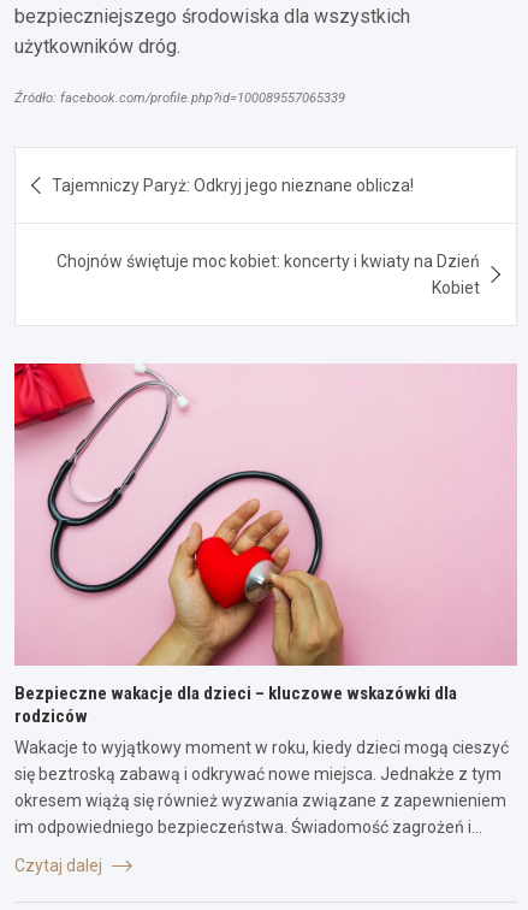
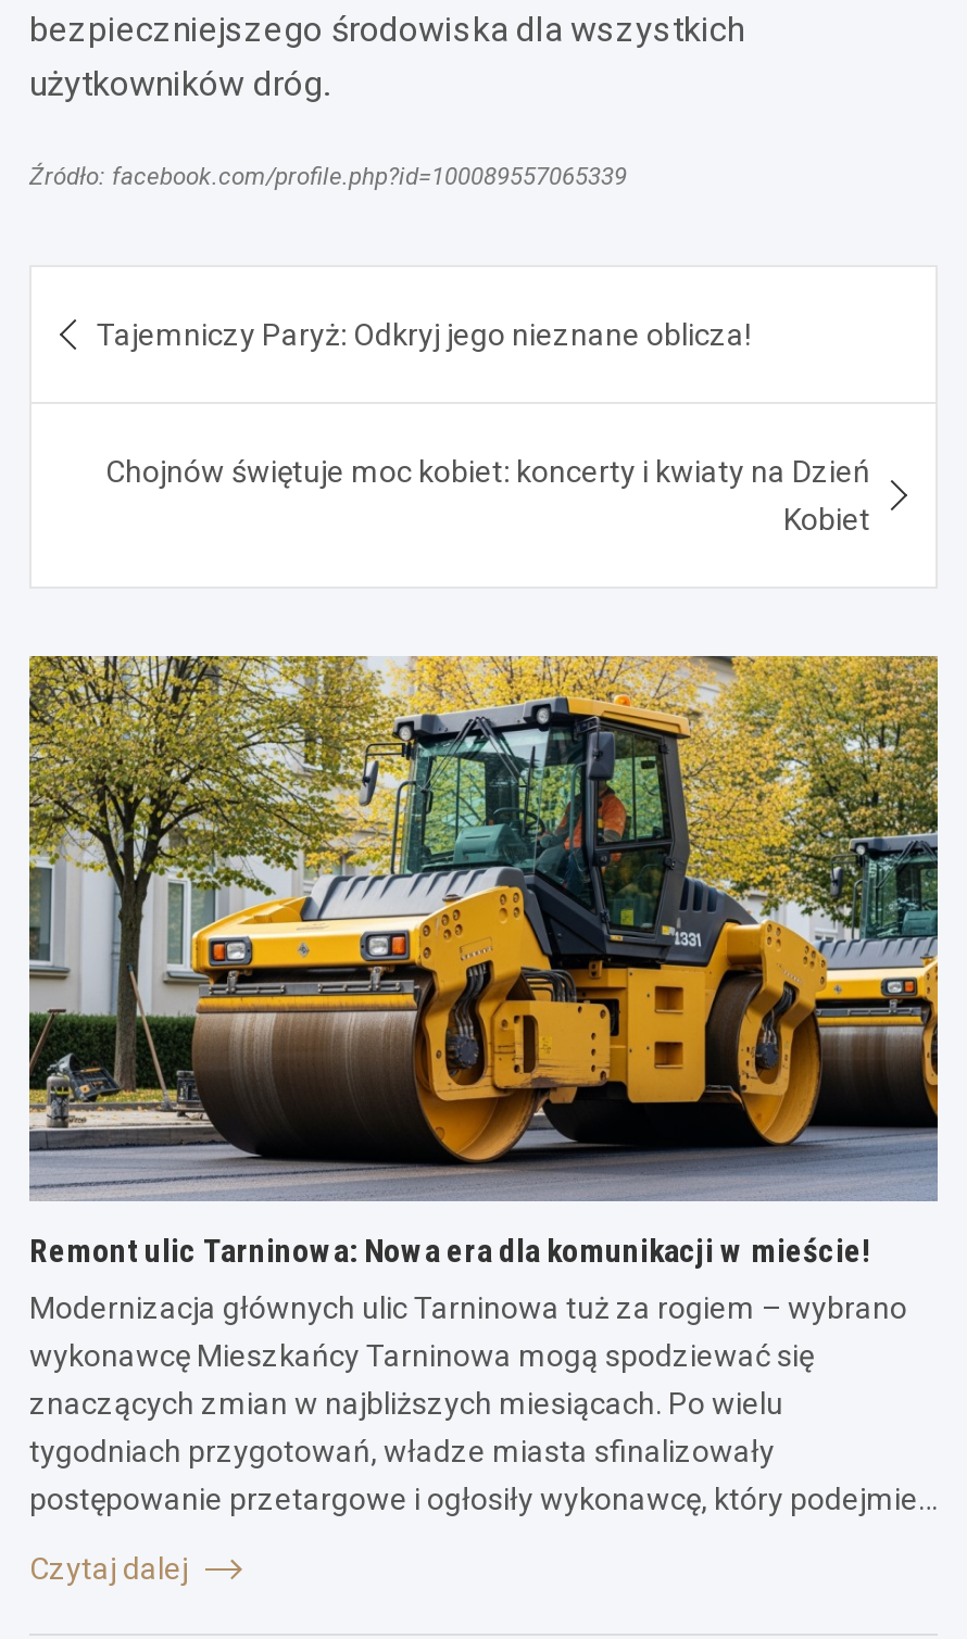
- [image]
- Bezpieczne wakacje dla dzieci – kluczowe wskazówki dla
- rodziców
+ [image]
+ Remont ulic Tarninowa: Nowa era dla komunikacji w mieście!

- Wakacje to wyjątkowy moment w roku, kiedy dzieci mogą cieszyć
- się beztroską zabawą i odkrywać nowe miejsca. Jednakże z tym
- okresem wiążą się również wyzwania związane z zapewnieniem
- im odpowiedniego bezpieczeństwa. Świadomość zagrożeń i…
+ Modernizacja głównych ulic Tarninowa tuż za rogiem – wybrano
+ wykonawcę Mieszkańcy Tarninowa mogą spodziewać się
+ znaczących zmian w najbliższych miesiącach. Po wielu
+ tygodniach przygotowań, władze miasta sfinalizowały
+ postępowanie przetargowe i ogłosiły wykonawcę, który podejmie…
